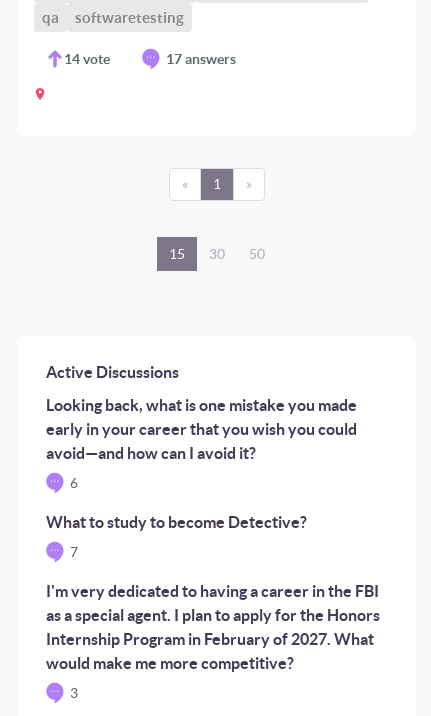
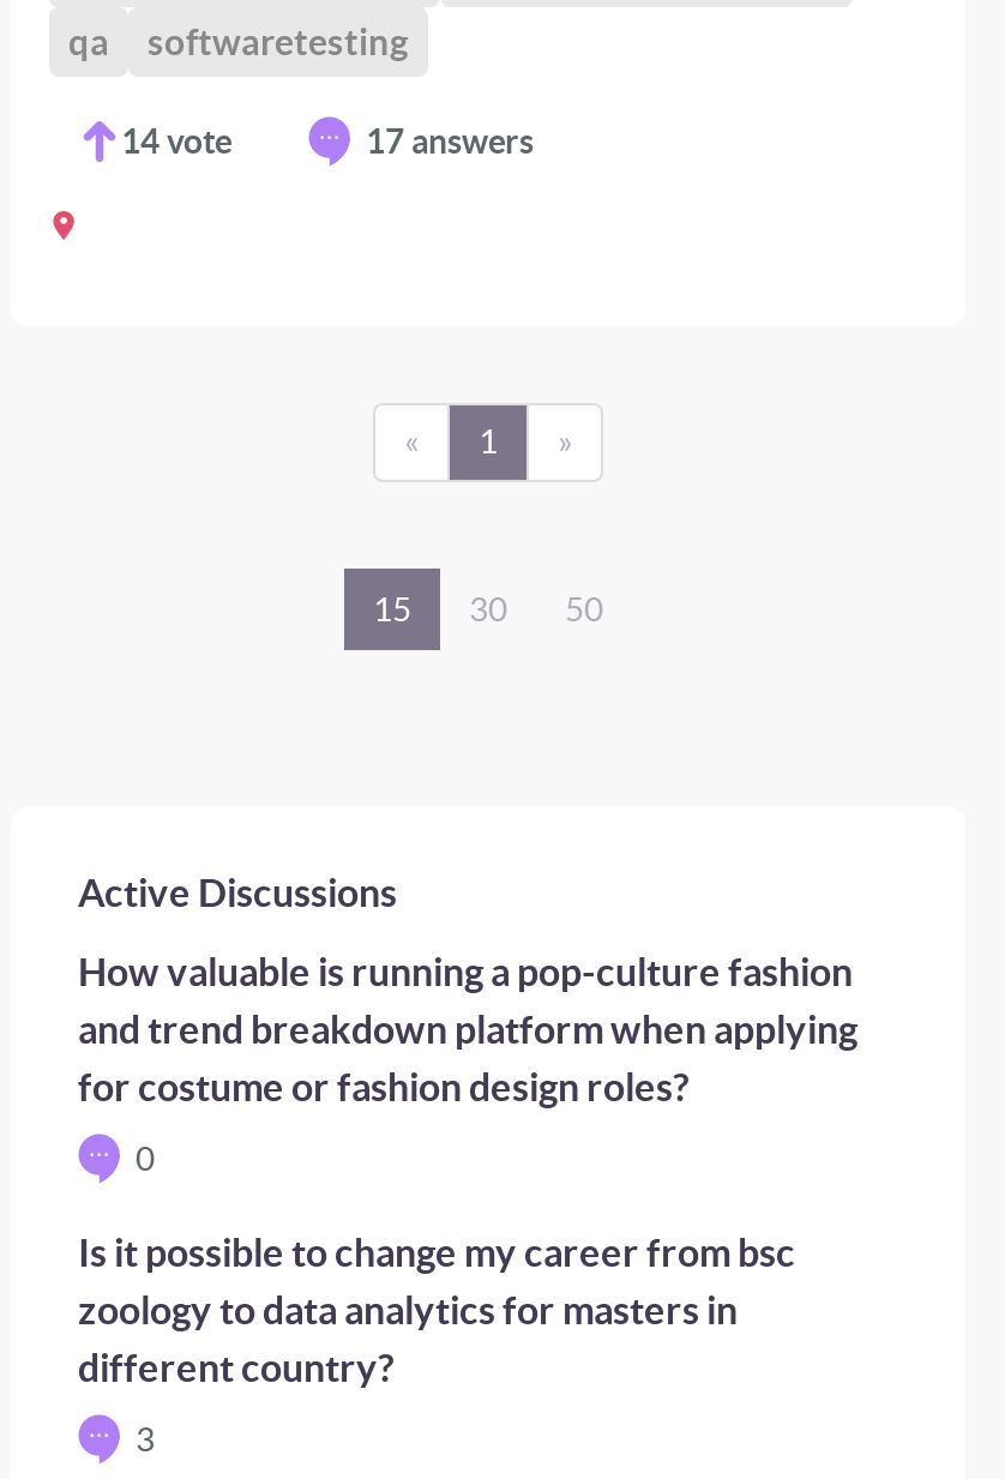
- Looking back, what is one mistake you made
- early in your career that you wish you could
- avoid—and how can I avoid it?
- 6
- What to study to become Detective?
- 7
- I'm very dedicated to having a career in the FBI
- as a special agent. I plan to apply for the Honors
- Internship Program in February of 2027. What
- would make me more competitive?
+ How valuable is running a pop-culture fashion
+ and trend breakdown platform when applying
+ for costume or fashion design roles?
+ 0
+ Is it possible to change my career from bsc
+ zoology to data analytics for masters in
+ different country?
